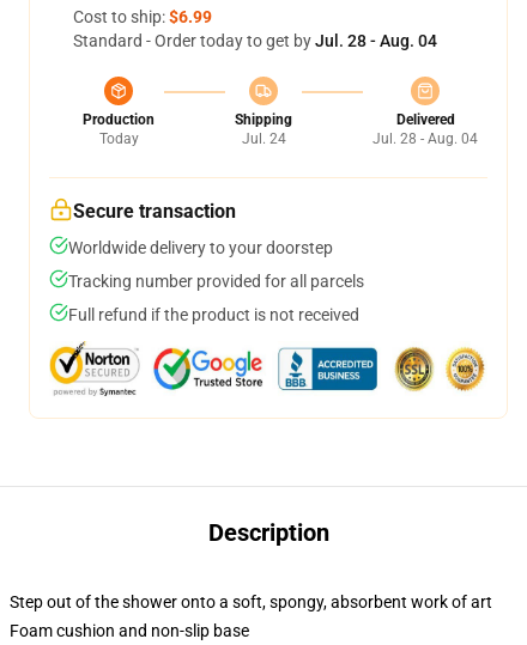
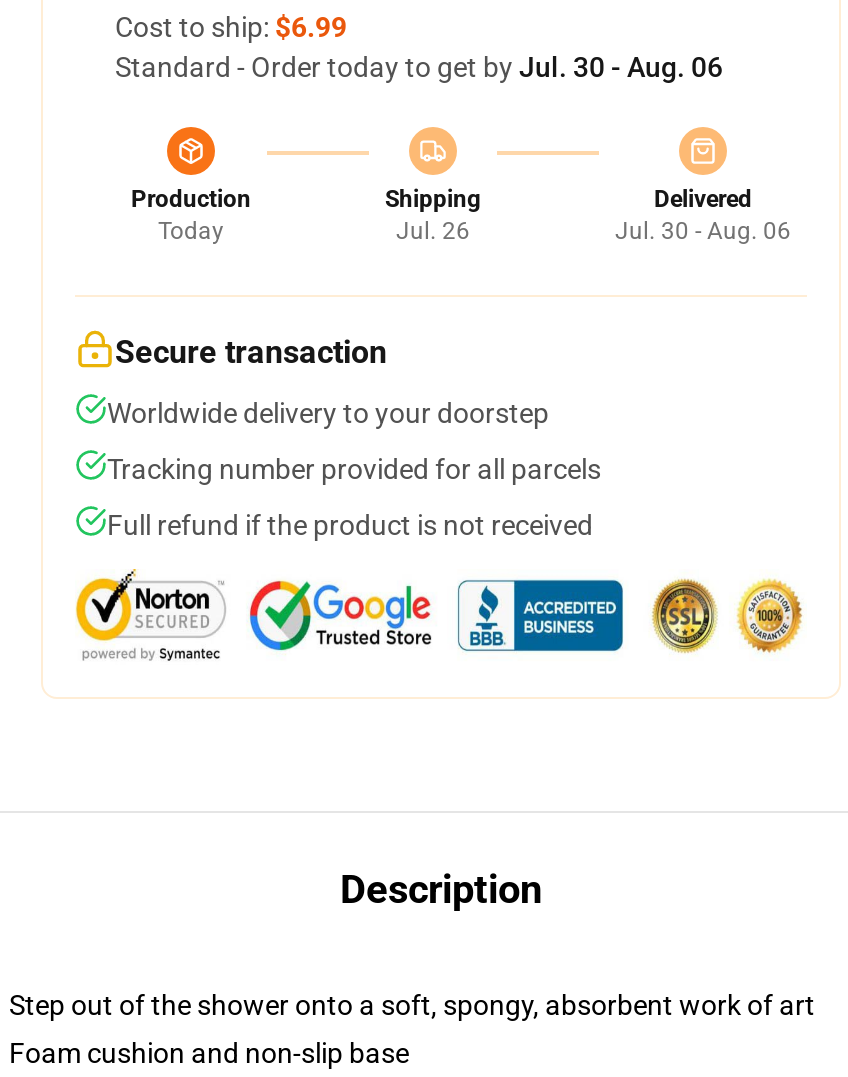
- Standard - Order today to get by Jul. 28 - Aug. 04
+ Standard - Order today to get by Jul. 30 - Aug. 06

- Jul. 24
+ Jul. 26

- Jul. 28 - Aug. 04
+ Jul. 30 - Aug. 06
